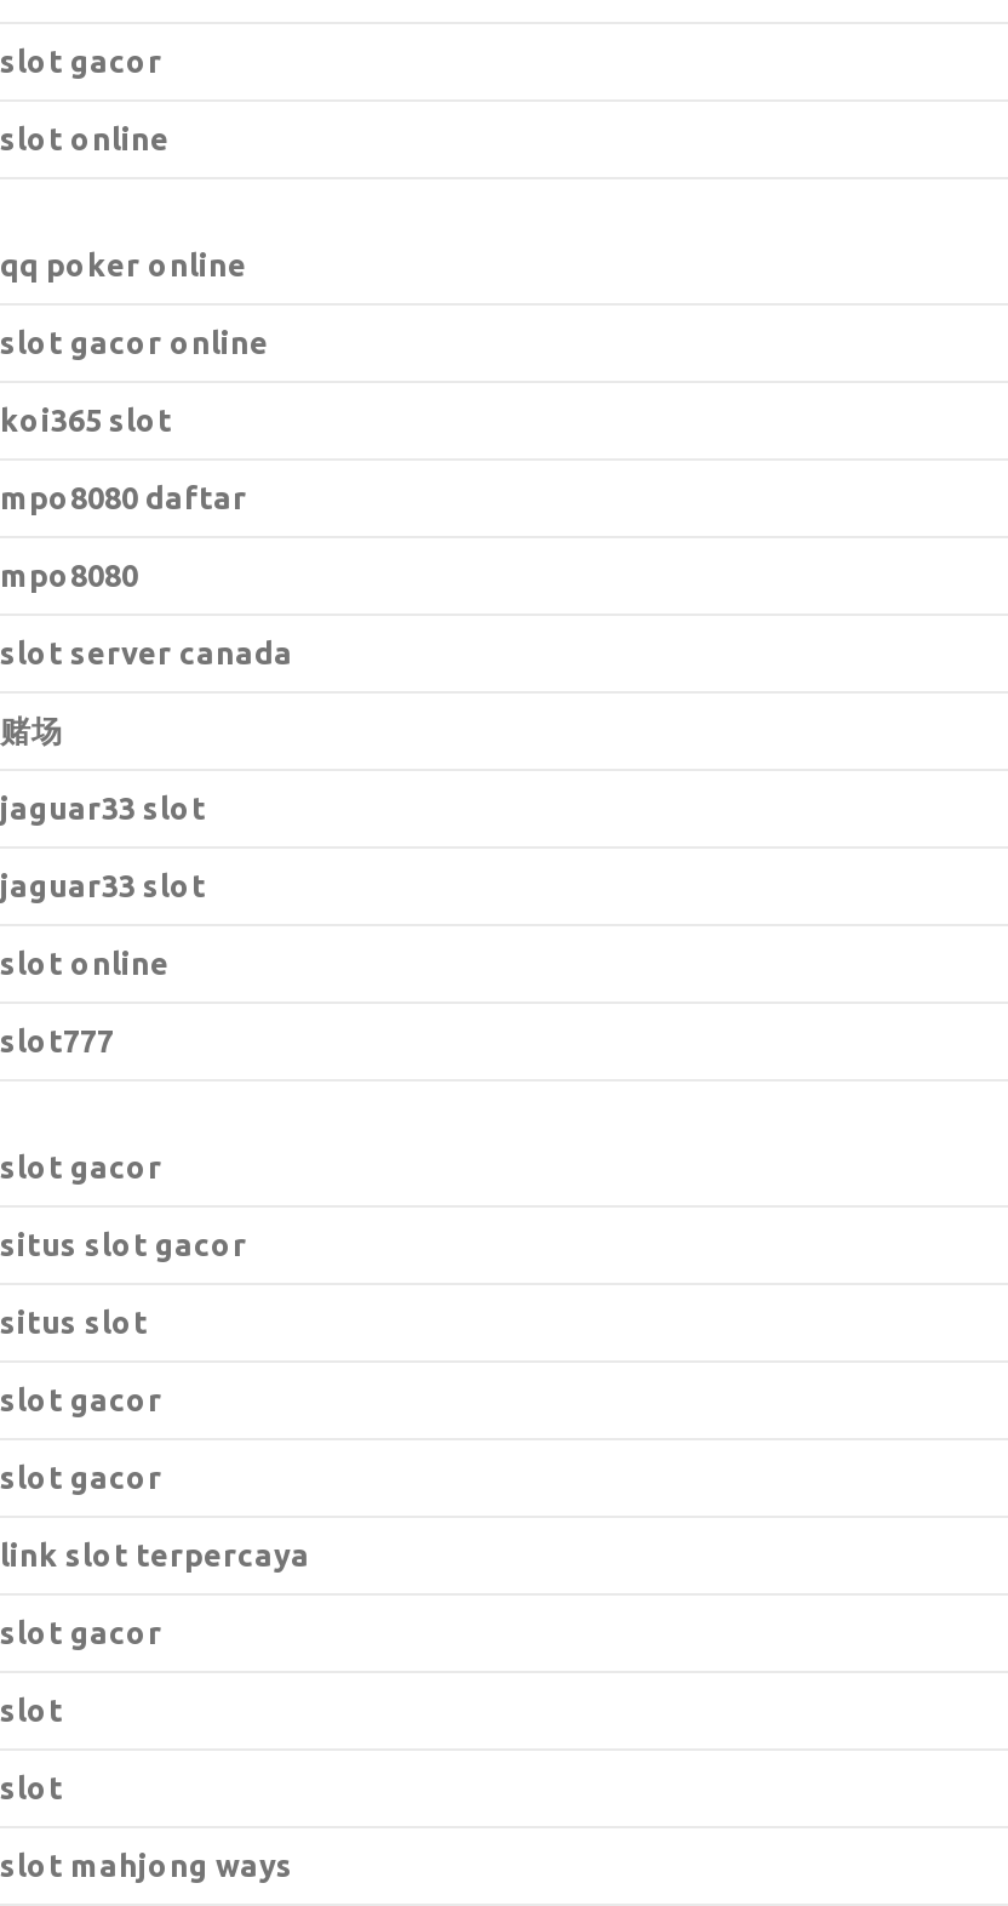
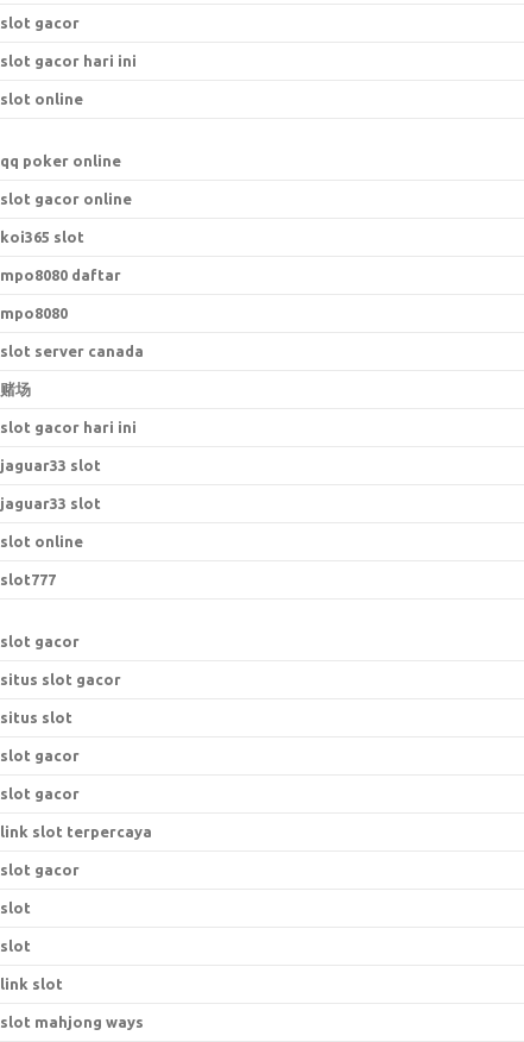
+ slot gacor hari ini

+ slot gacor hari ini

+ link slot
